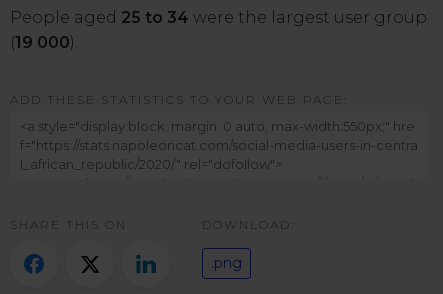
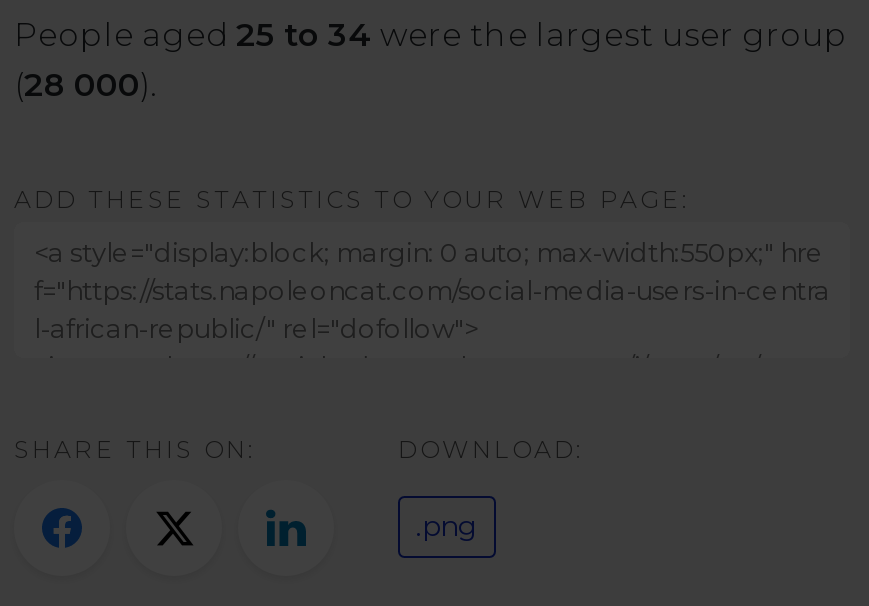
- (19 000).
+ (28 000).
